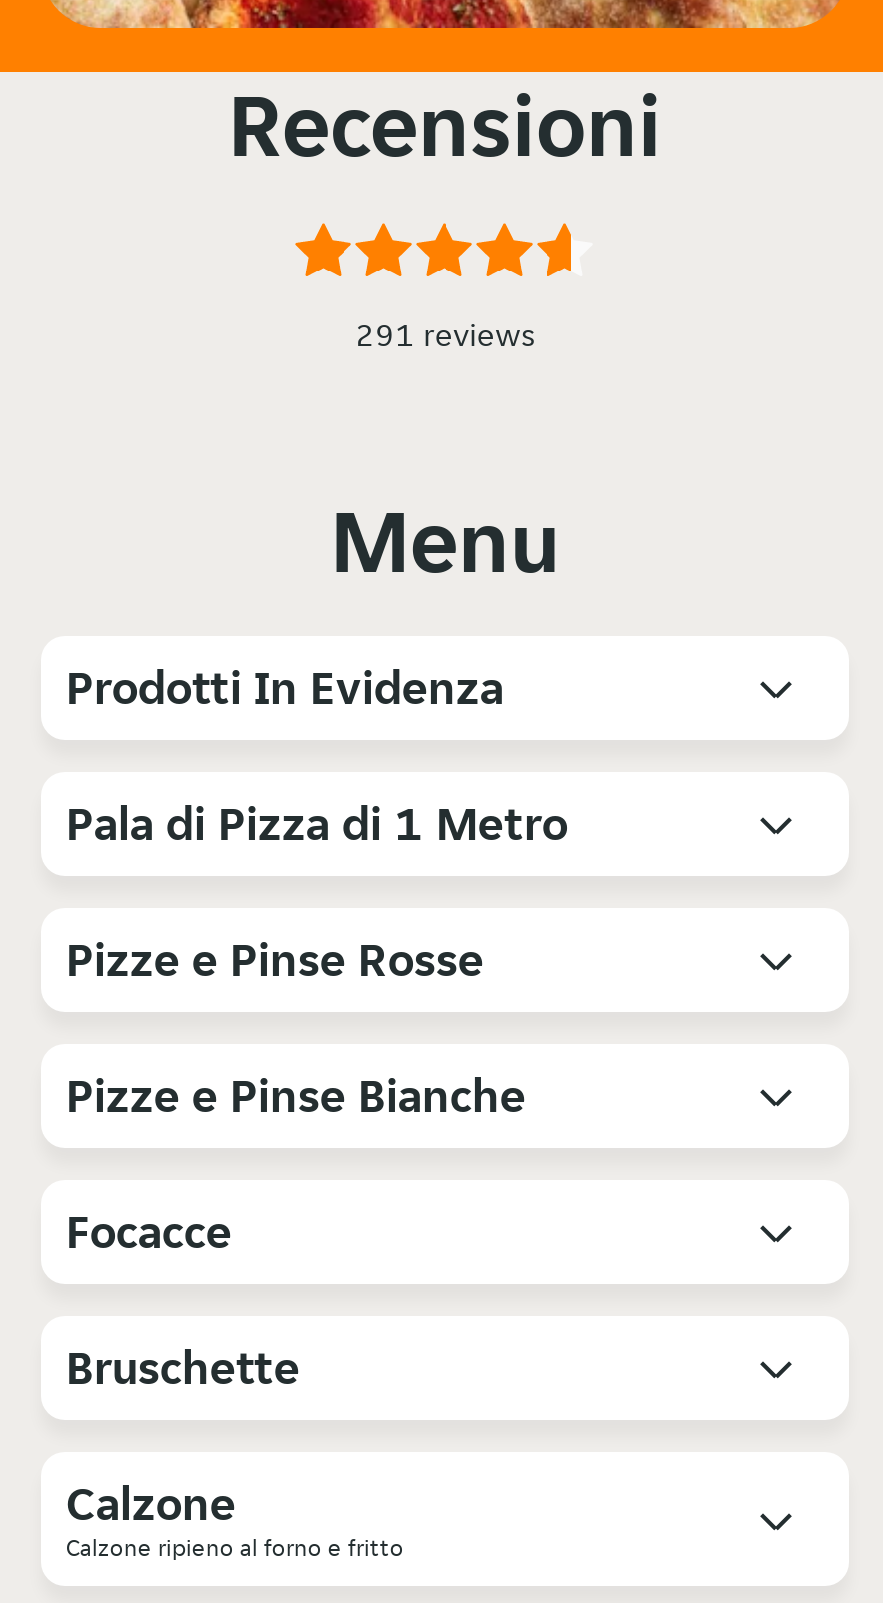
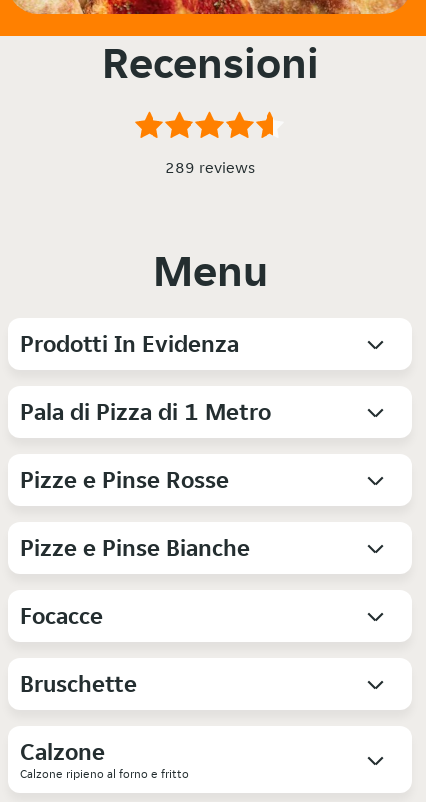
- 291 reviews
+ 289 reviews
